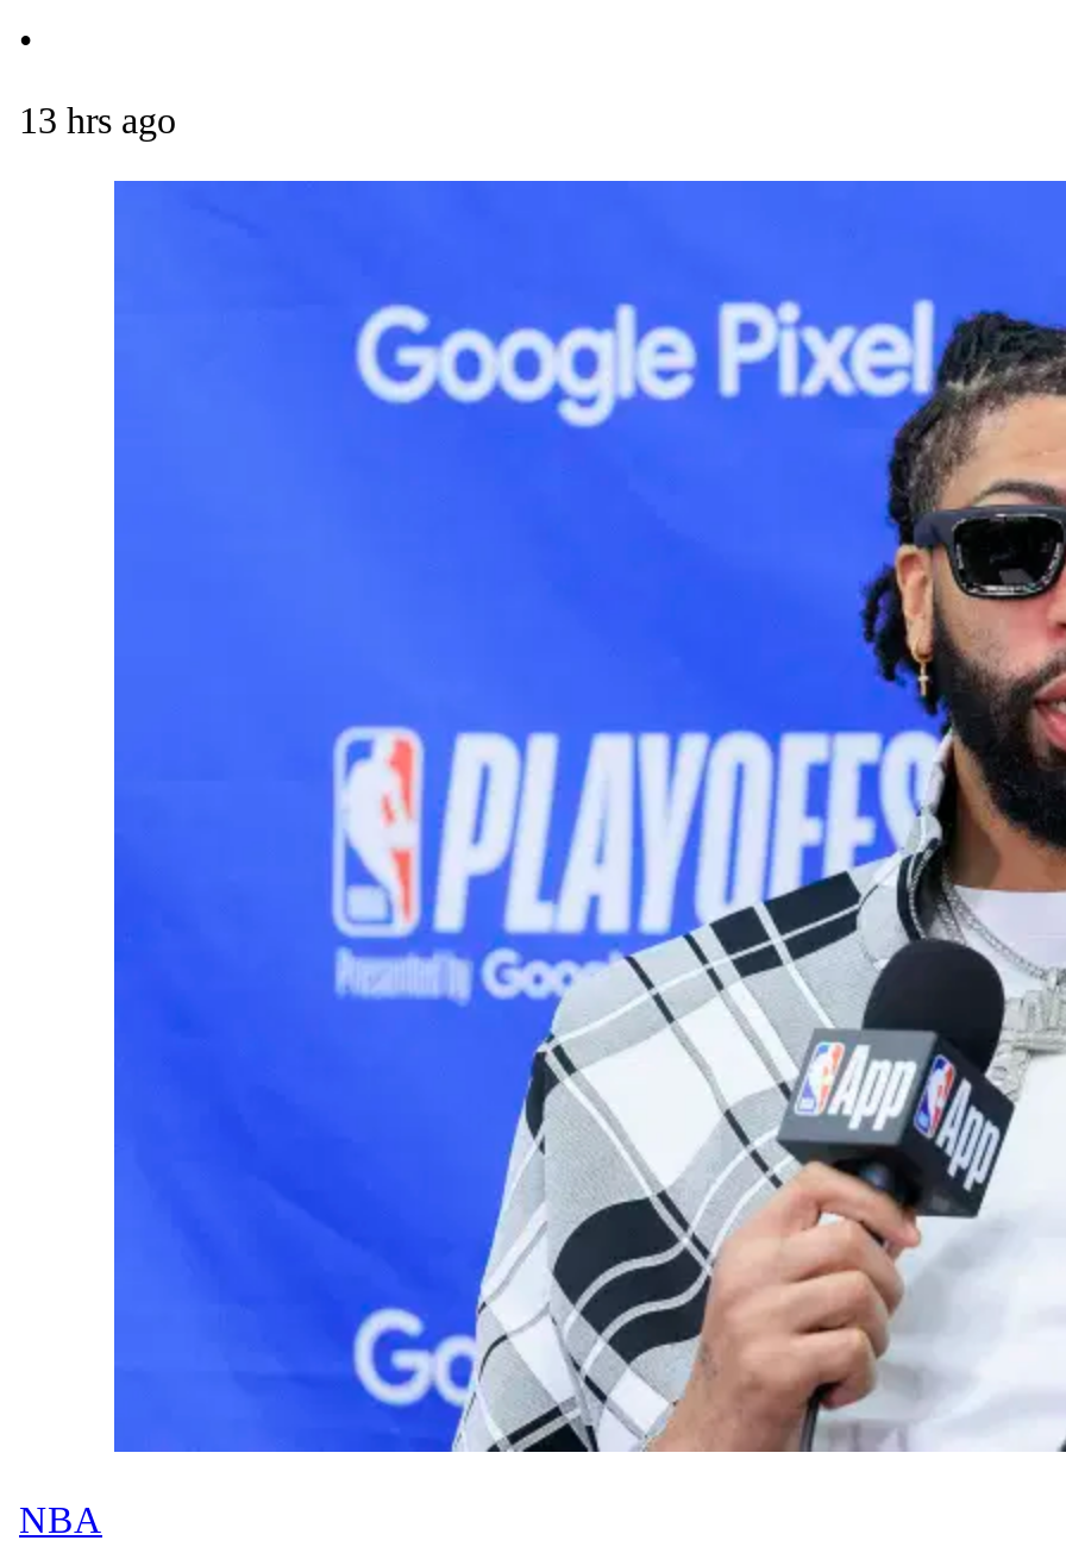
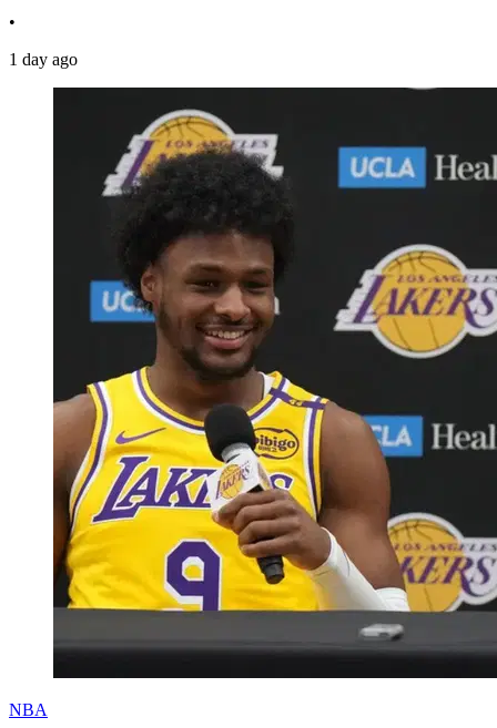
- 13 hrs ago
+ 1 day ago

- [image]
+ [image]
